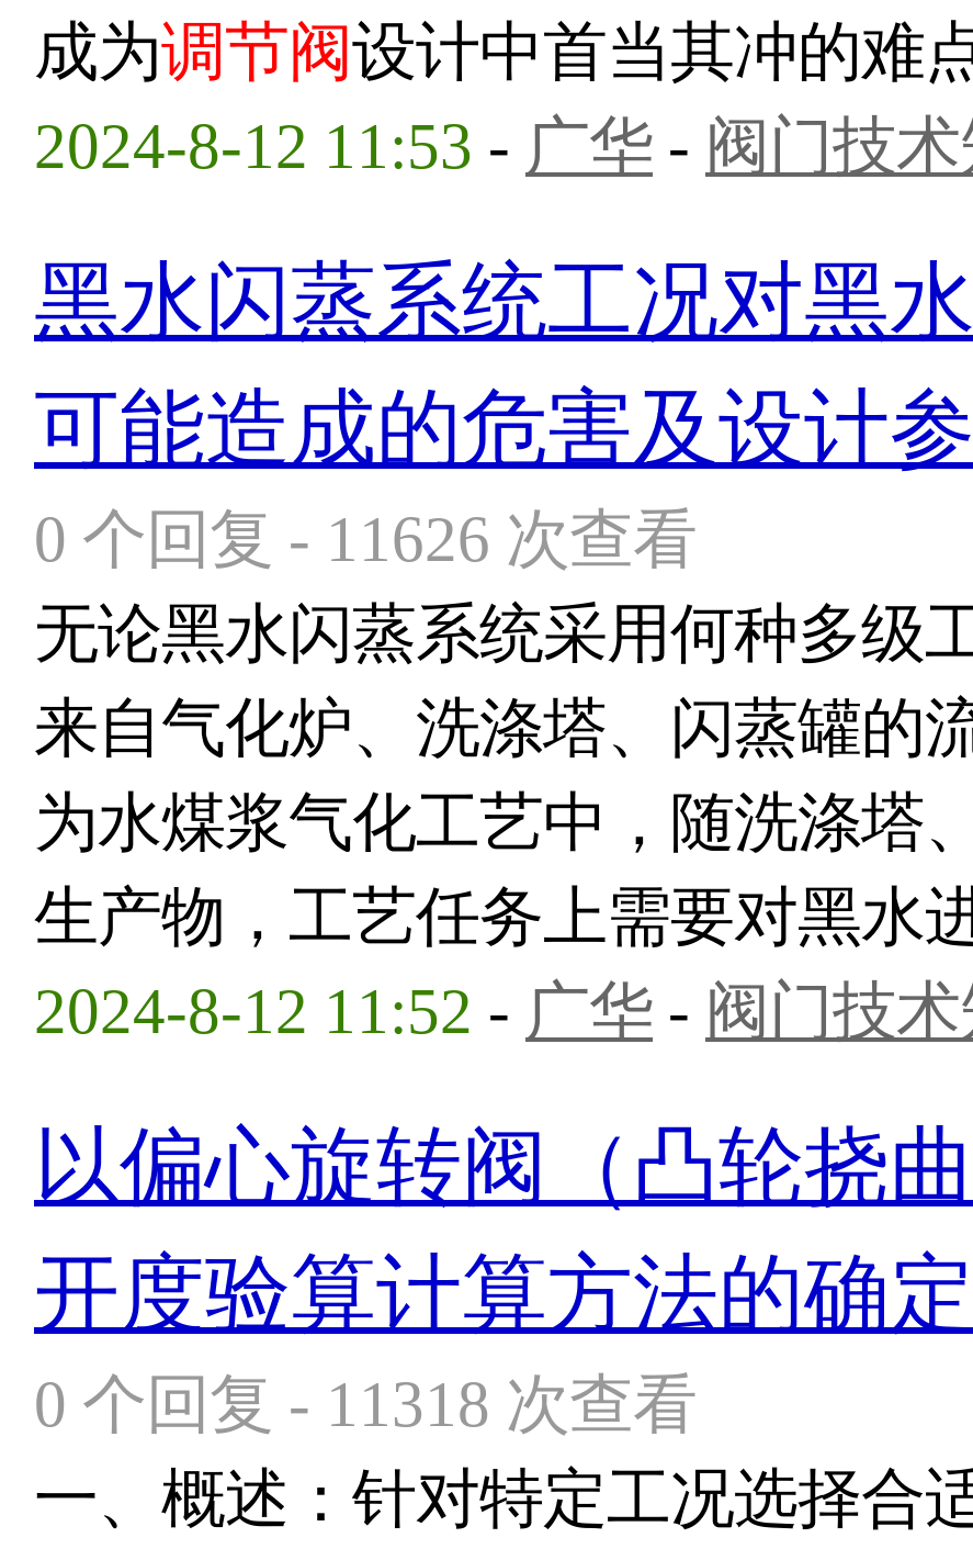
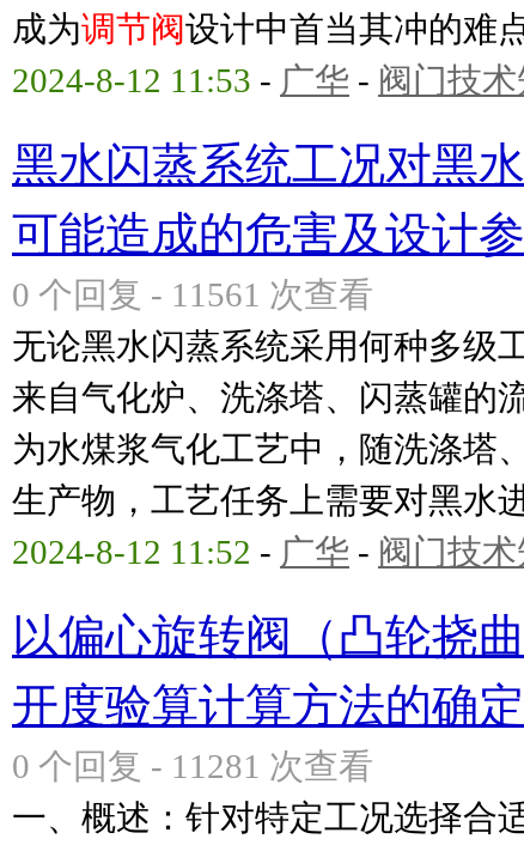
- 0 个回复 - 11626 次查看
+ 0 个回复 - 11561 次查看

- 0 个回复 - 11318 次查看
+ 0 个回复 - 11281 次查看
